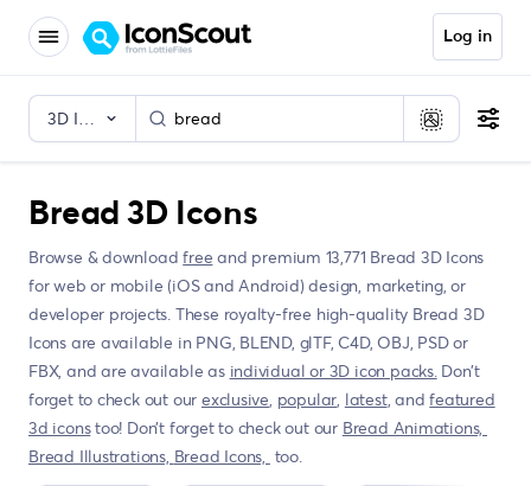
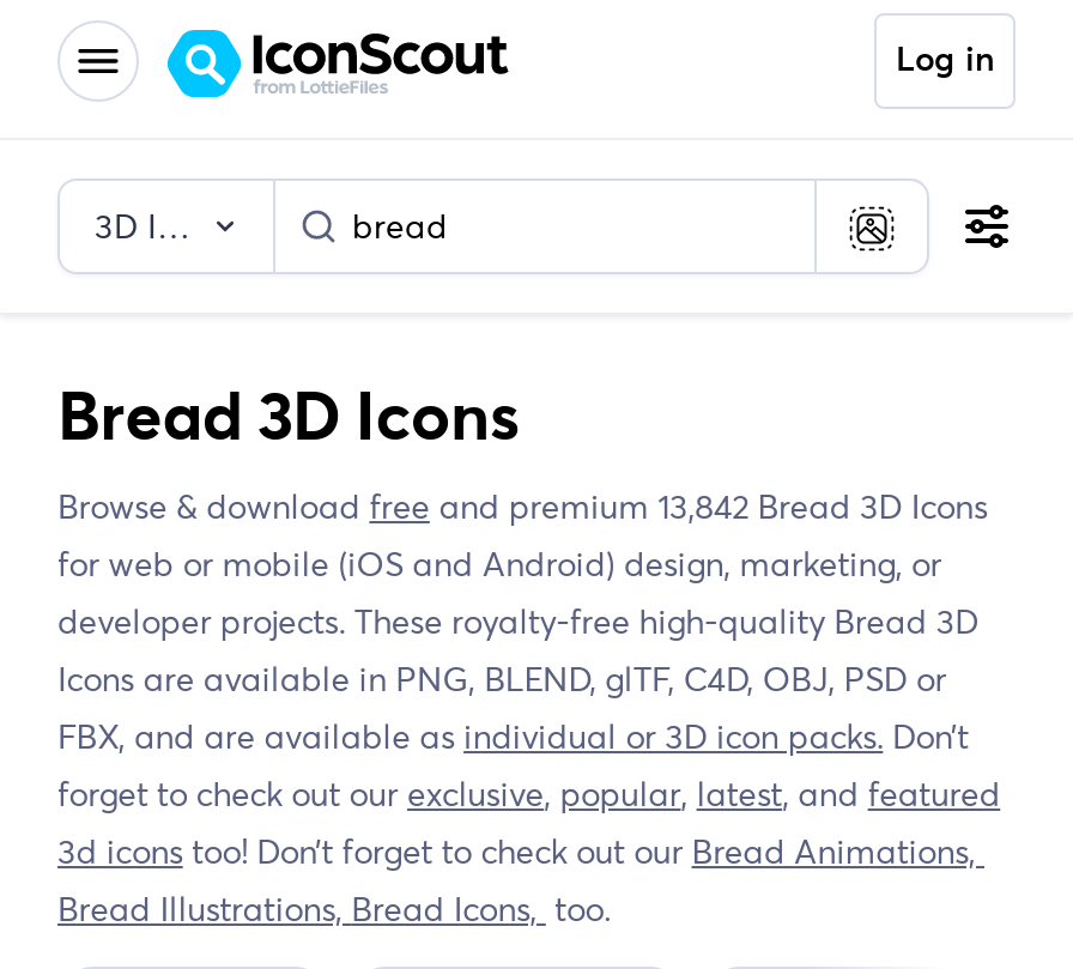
- Browse & download free and premium 13,771 Bread 3D Icons
+ Browse & download free and premium 13,842 Bread 3D Icons
